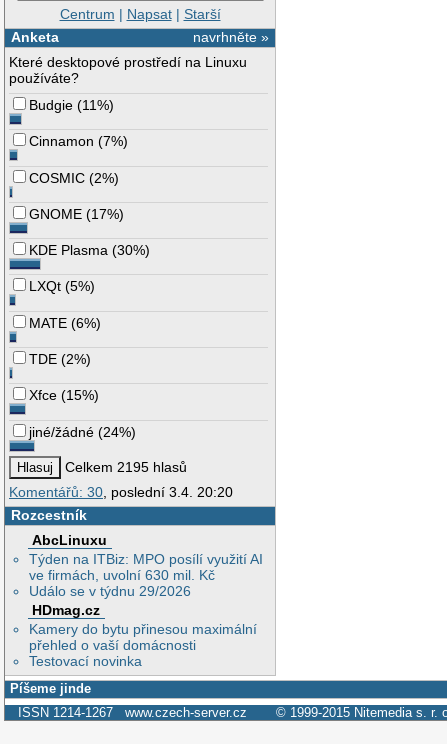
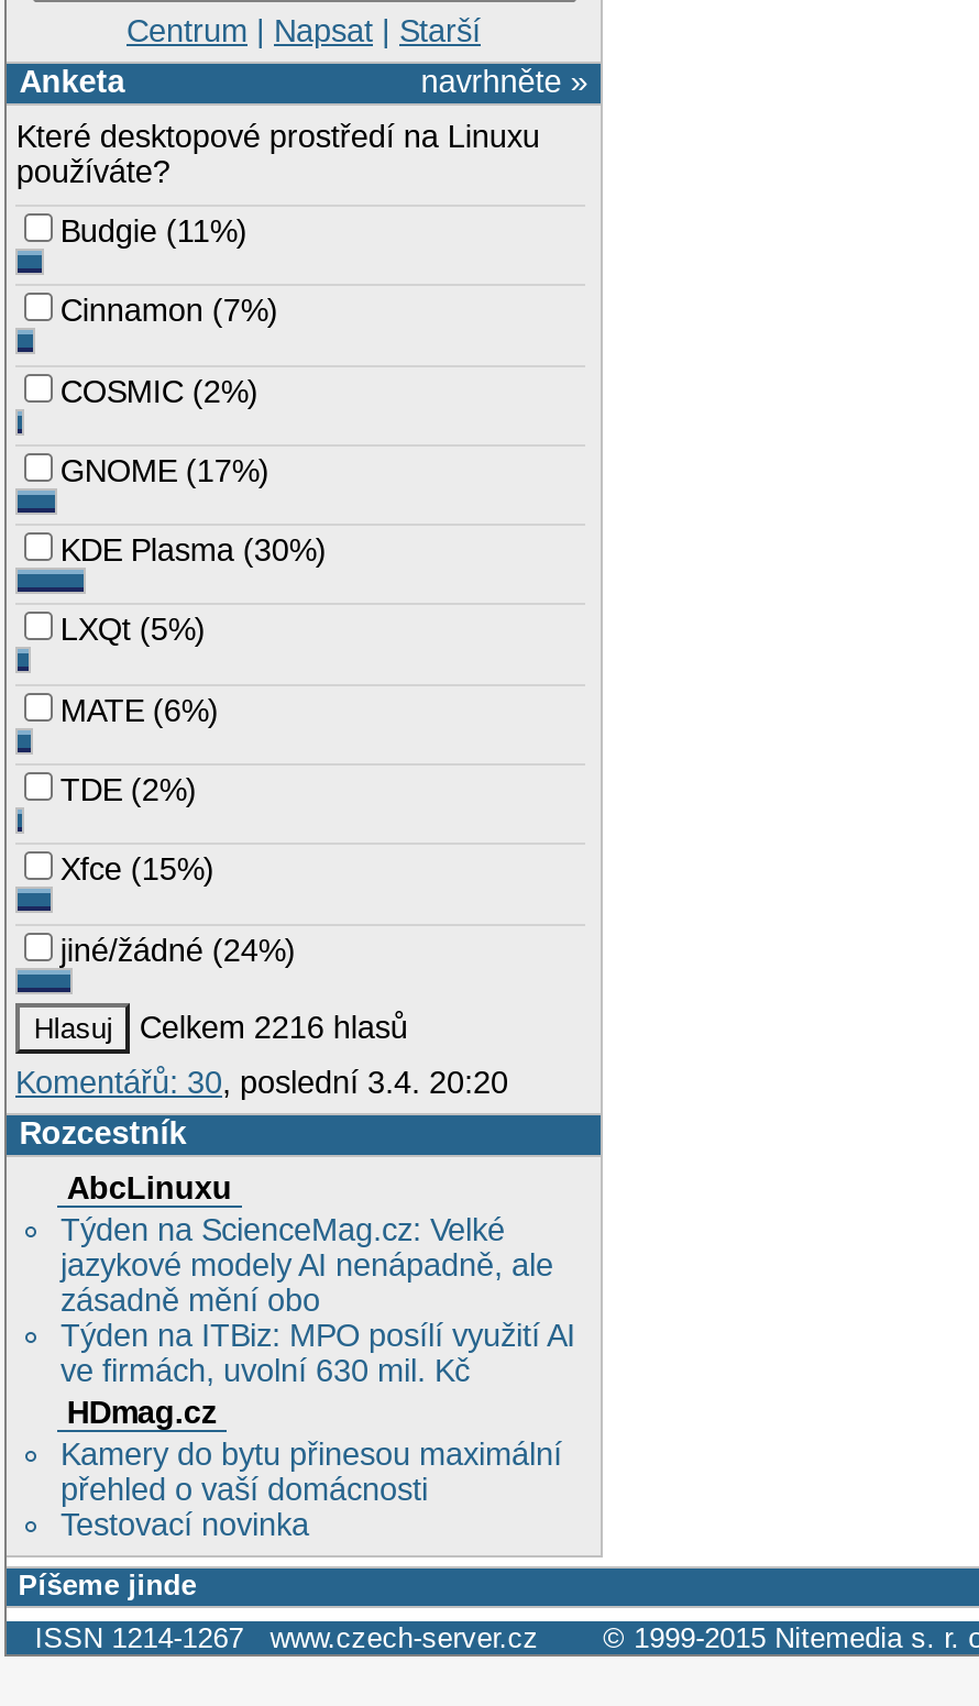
- Celkem 2195 hlasů
+ Celkem 2216 hlasů

+ Týden na ScienceMag.cz: Velké
+ jazykové modely AI nenápadně, ale
+ zásadně mění obo

moved down: Týden na ITBiz: MPO posílí využití AI | ve firmách, uvolní 630 mil. Kč

- Událo se v týdnu 29/2026
